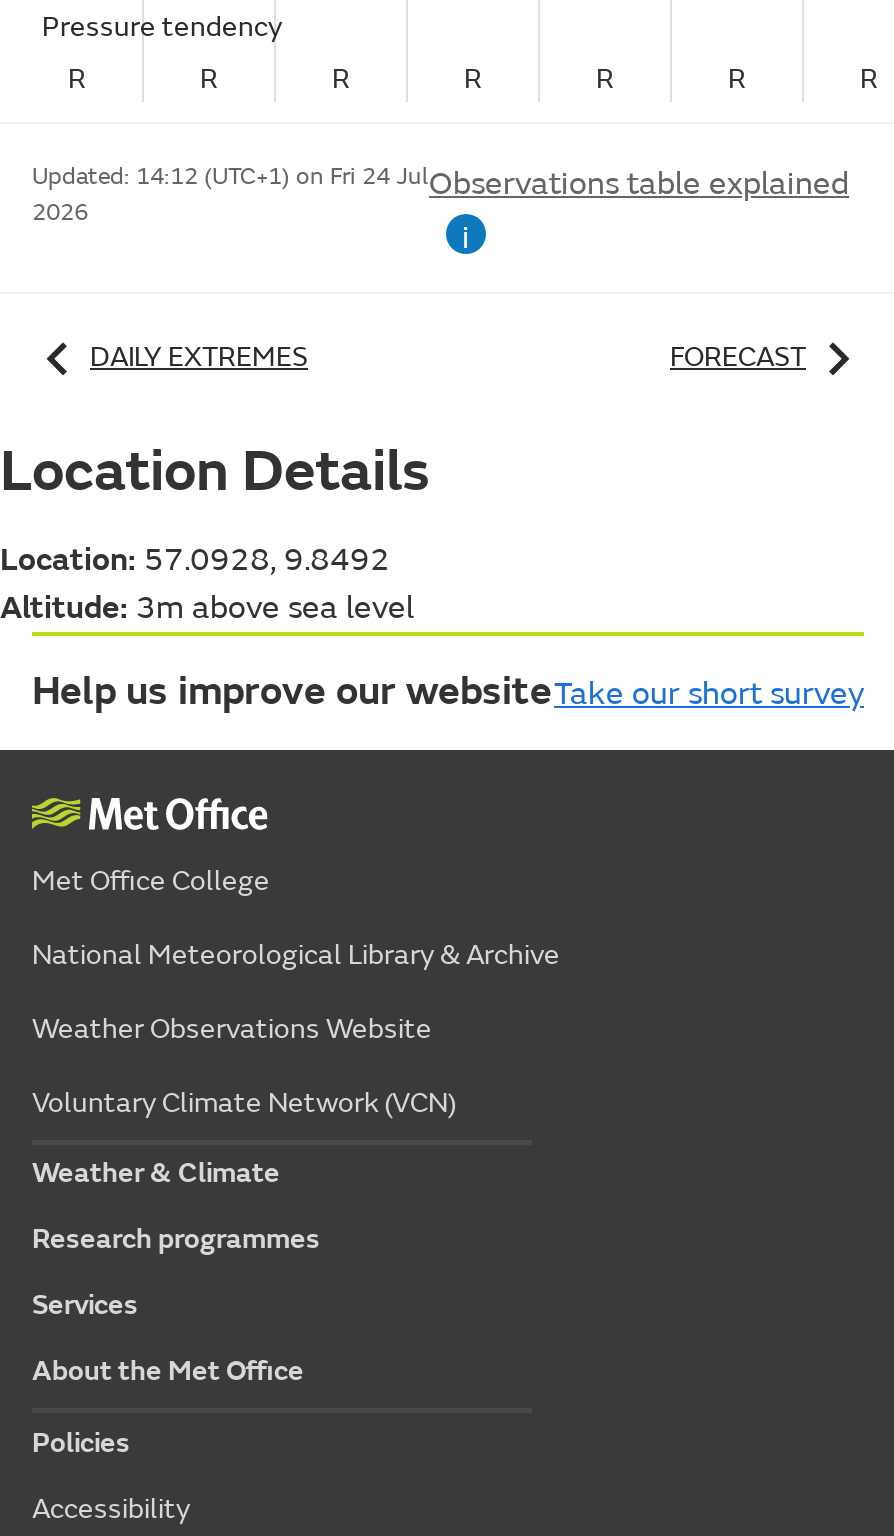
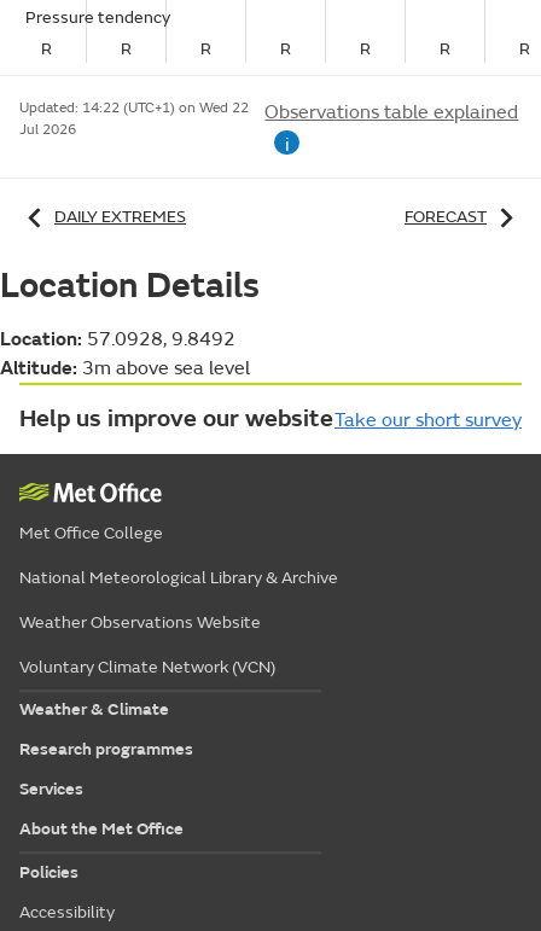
- Updated: 14:12 (UTC+1) on Fri 24 Jul
- 2026
+ Updated: 14:22 (UTC+1) on Wed 22
+ Jul 2026
